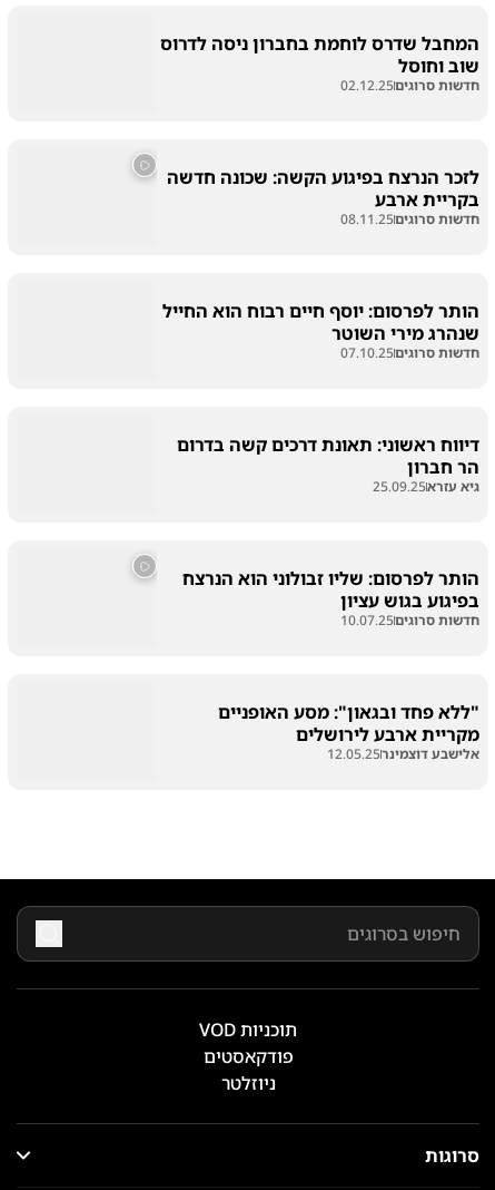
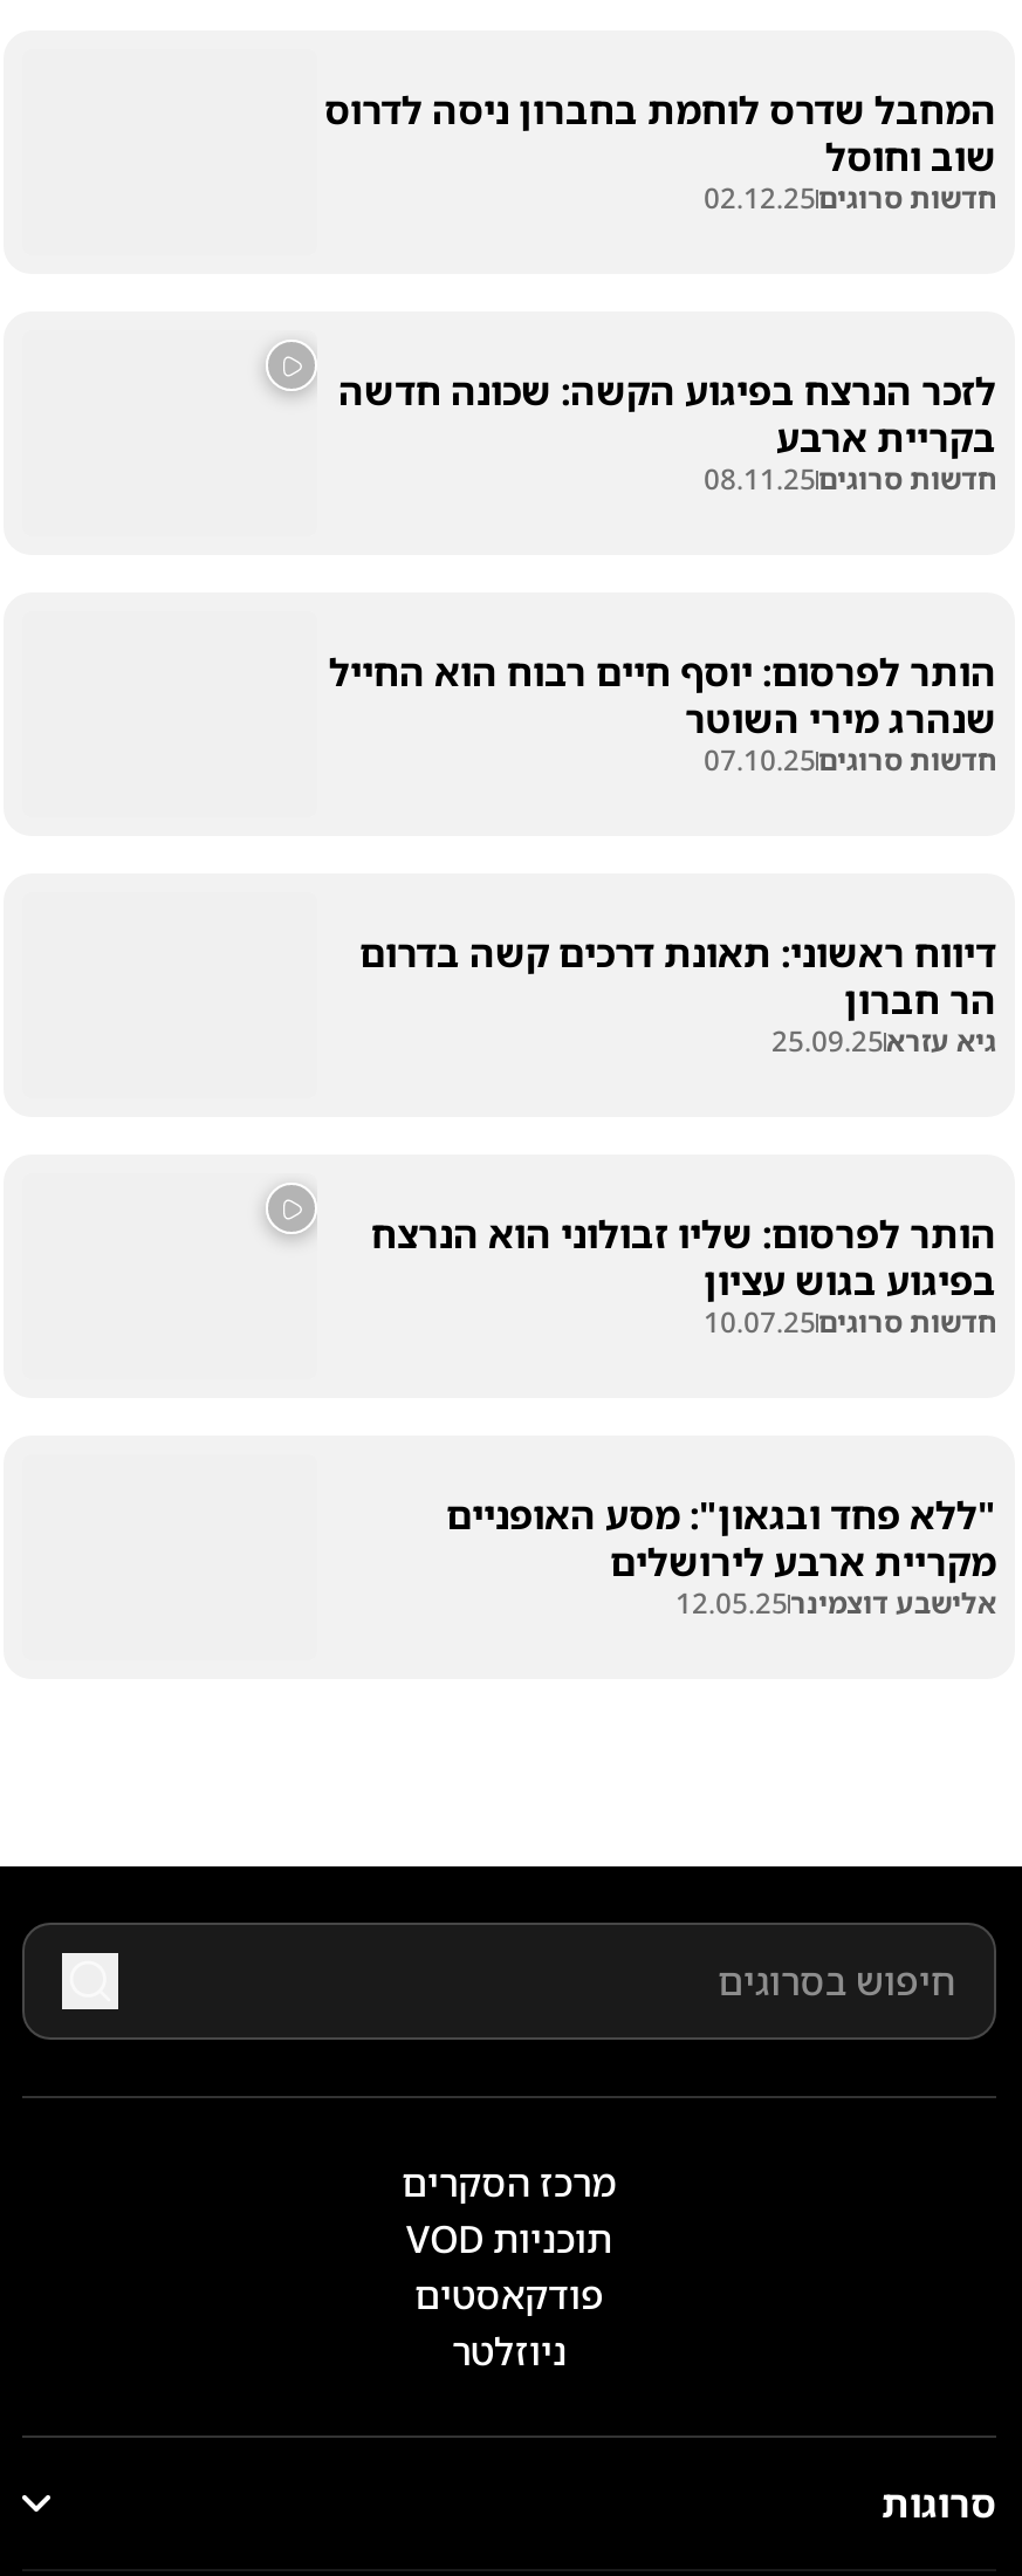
+ מרכז הסקרים
